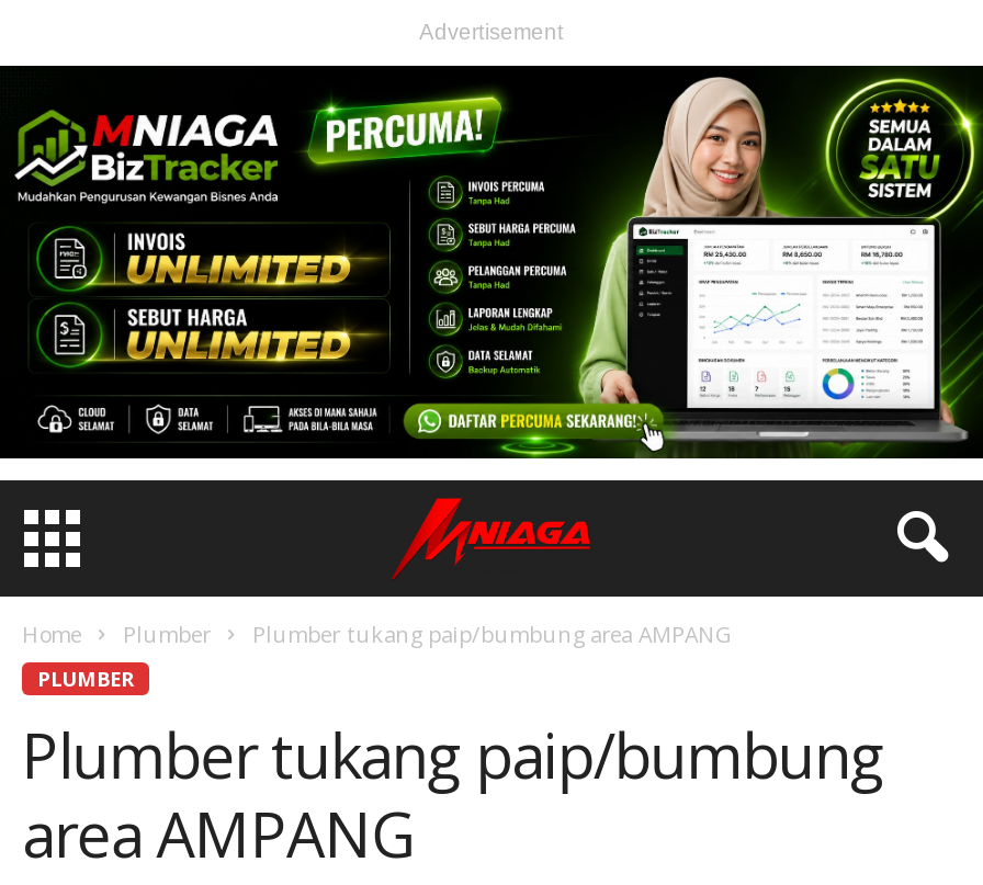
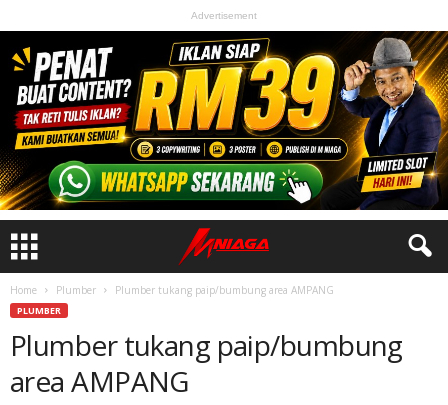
- [image]
+ [image]
